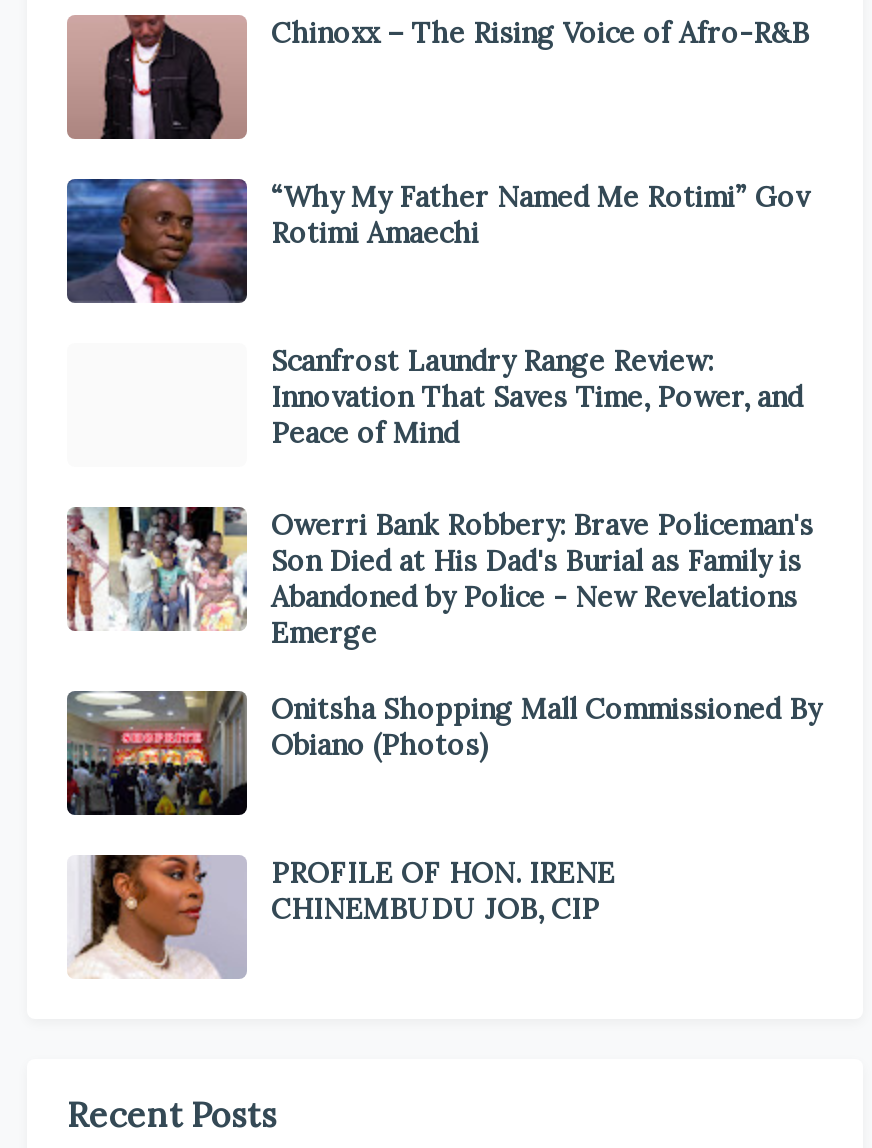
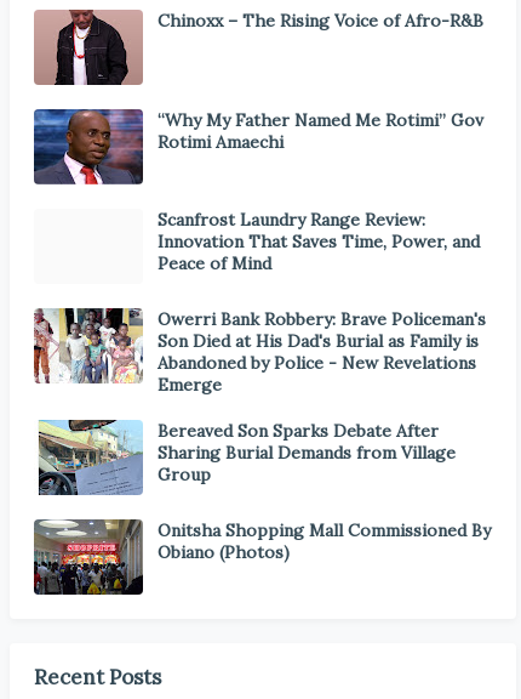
+ [image]
+ Bereaved Son Sparks Debate After
+ Sharing Burial Demands from Village
+ Group

moved down: [image] | Onitsha Shopping Mall Commissioned By | Obiano (Photos)

- [image]
- PROFILE OF HON. IRENE
- CHINEMBUDU JOB, CIP
